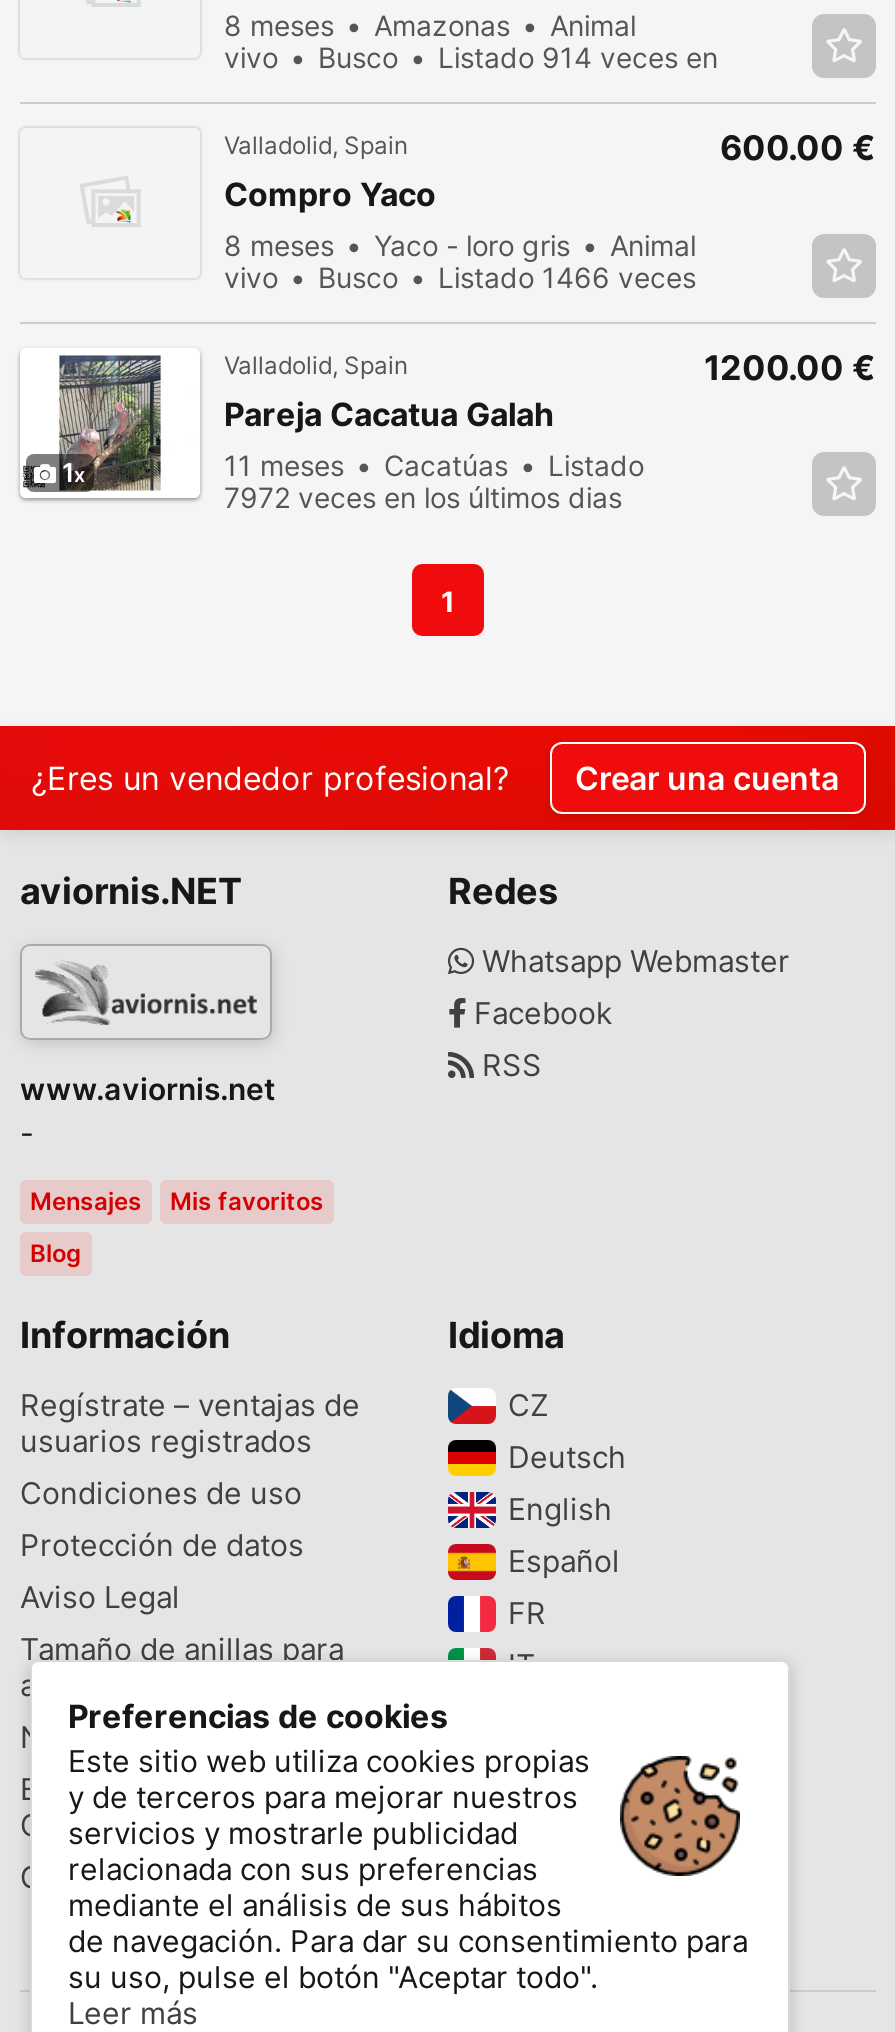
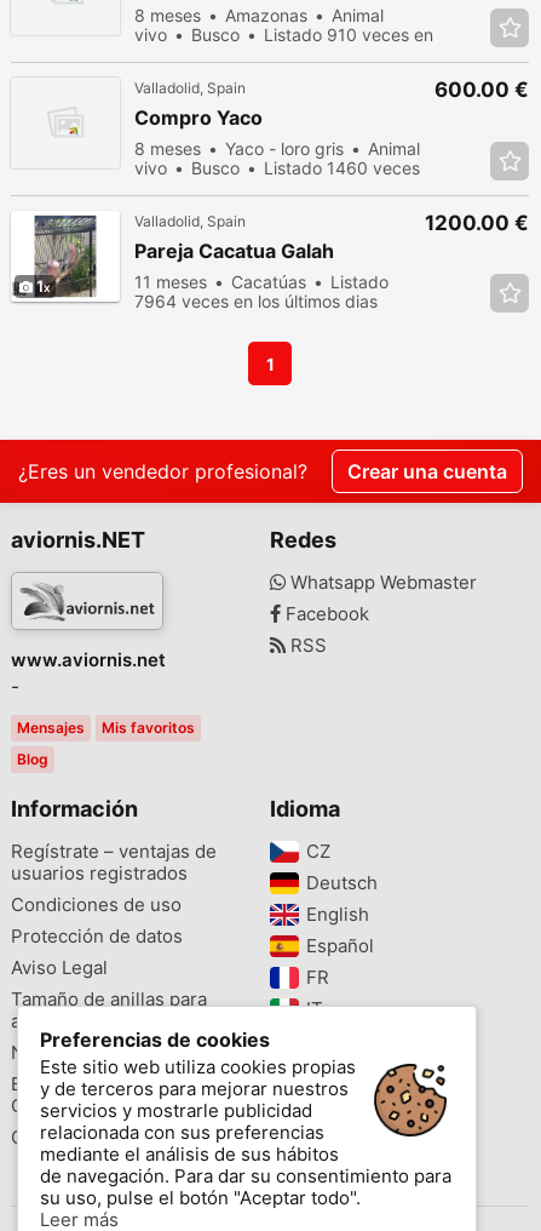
- Listado 914 veces en
+ Listado 910 veces en

- Listado 1466 veces
+ Listado 1460 veces

- 7972 veces en los últimos dias
+ 7964 veces en los últimos dias
